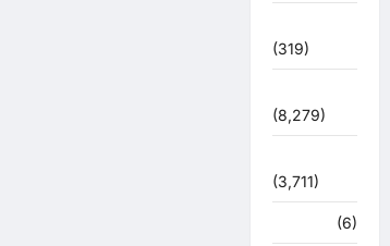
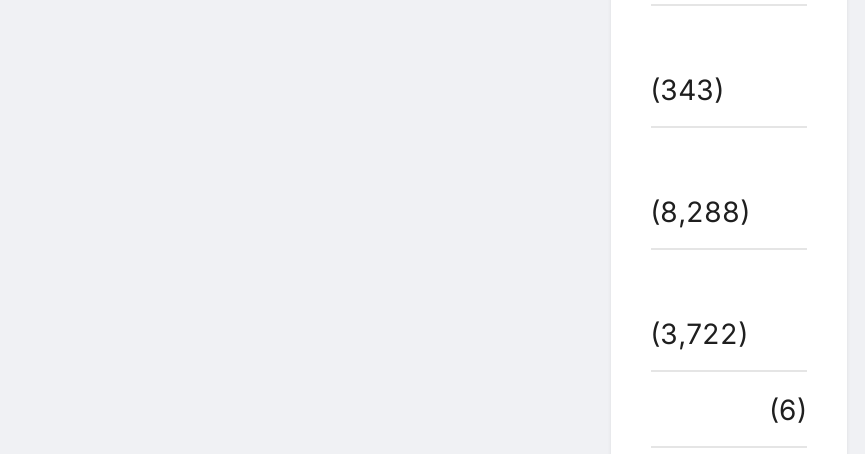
- (319)
+ (343)

- (8,279)
+ (8,288)

- (3,711)
+ (3,722)
